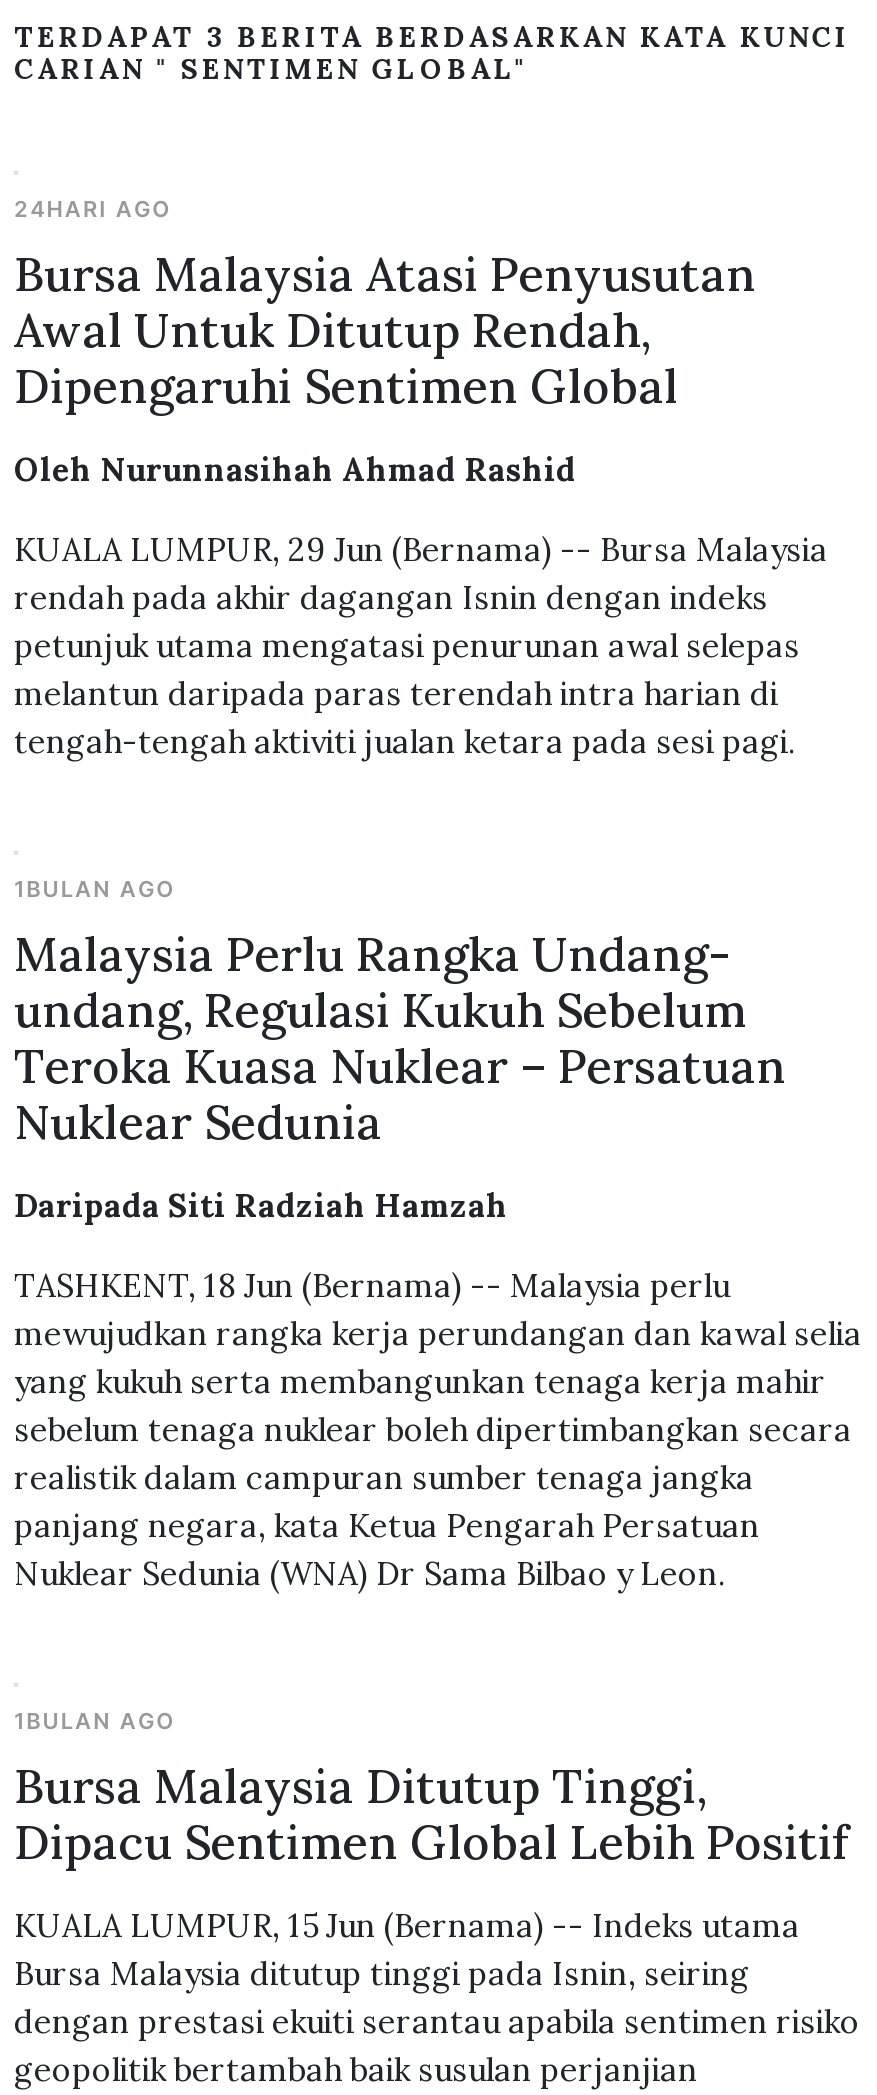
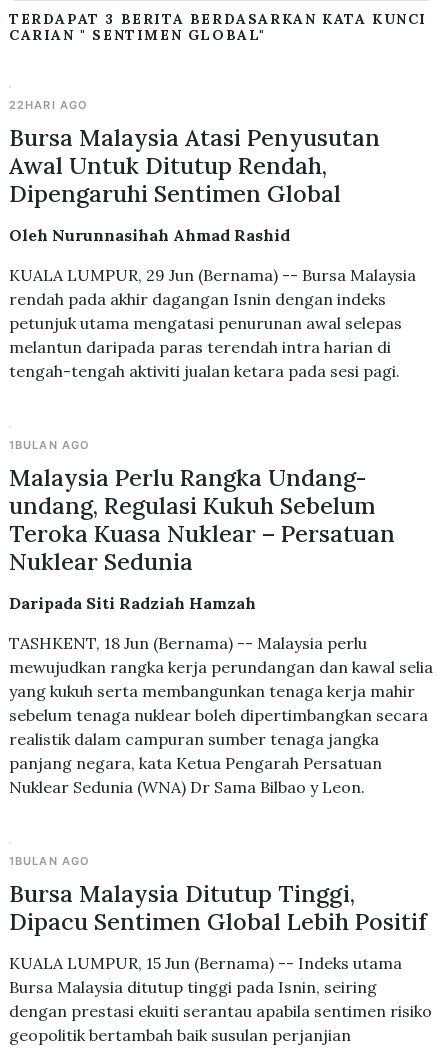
- 24HARI AGO
+ 22HARI AGO
